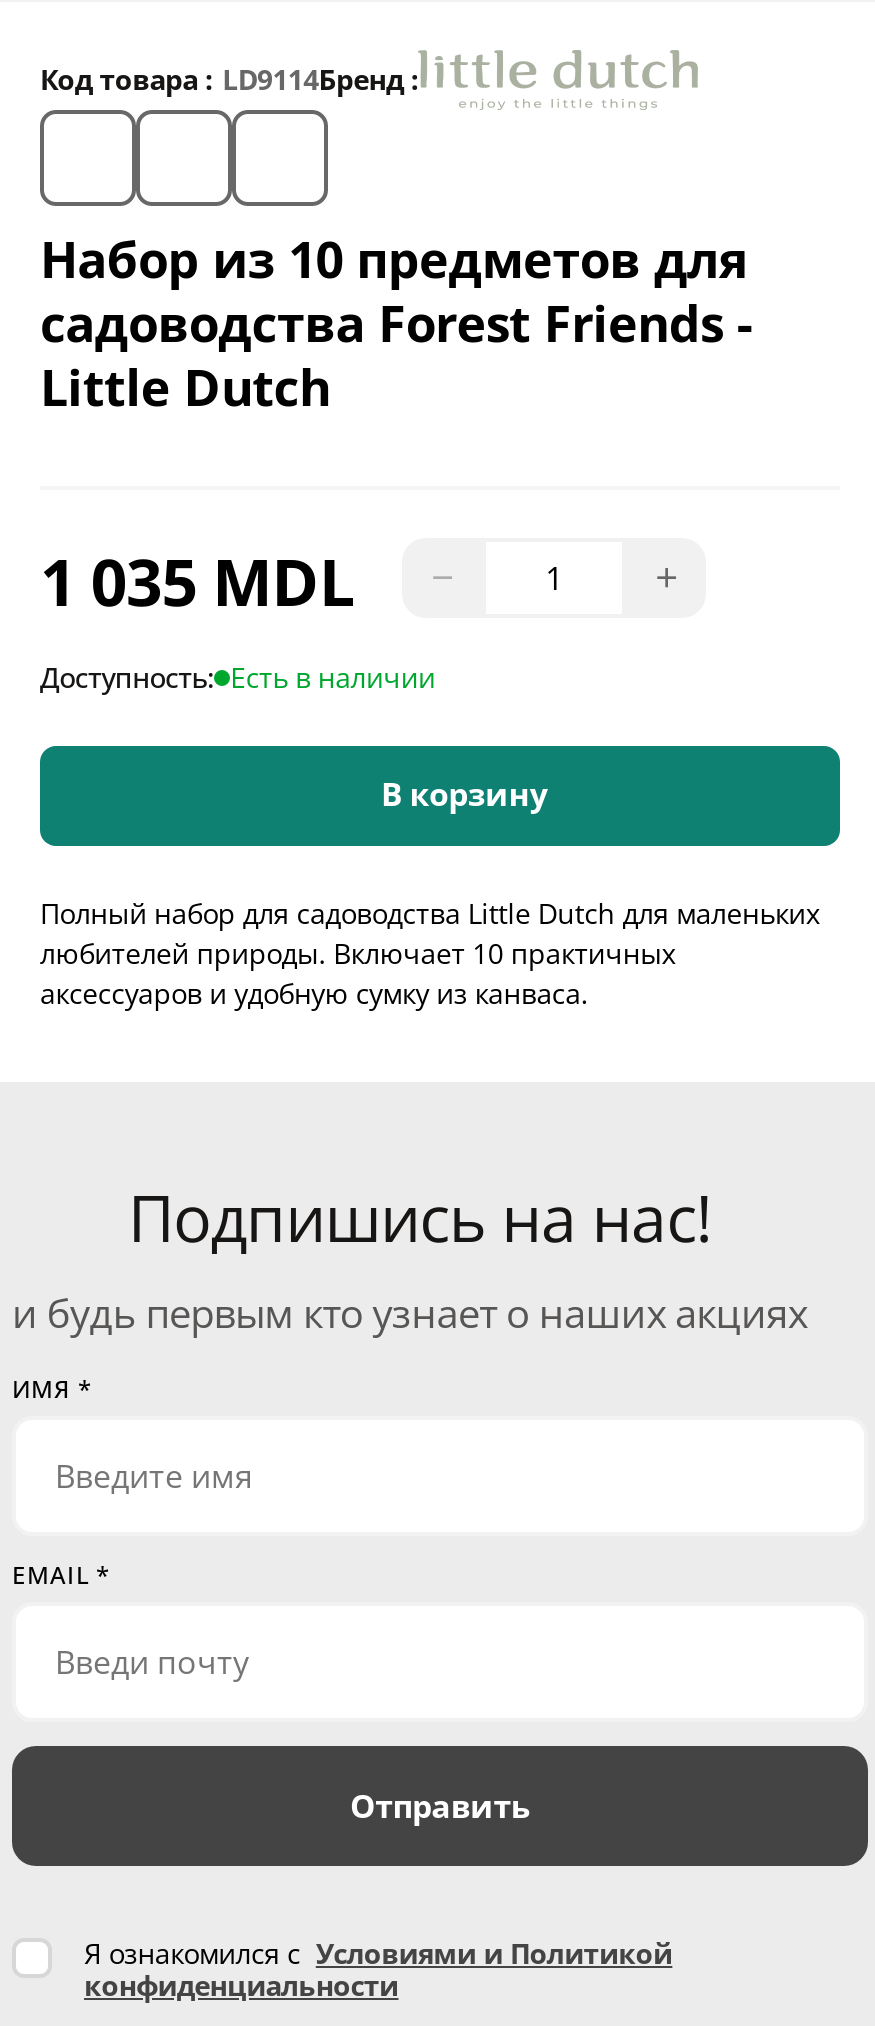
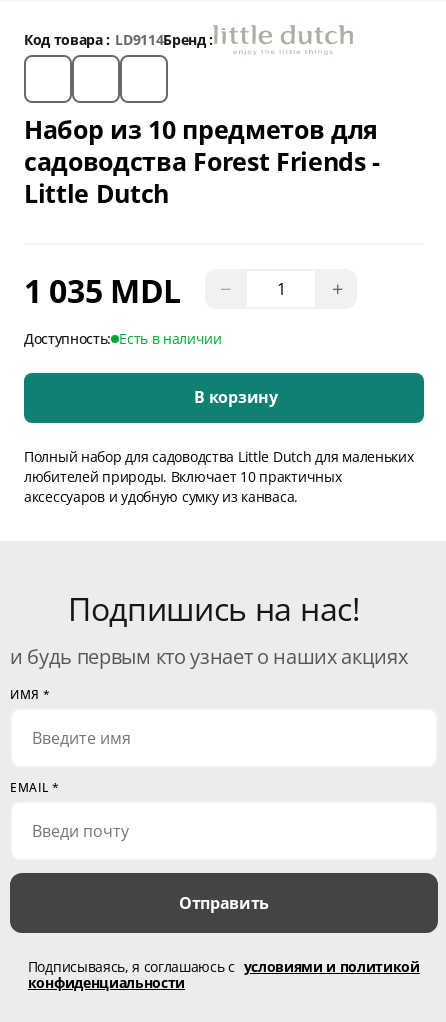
- Я ознакомился с Условиями и Политикой
+ Подписываясь, я соглашаюсь с условиями и политикой
